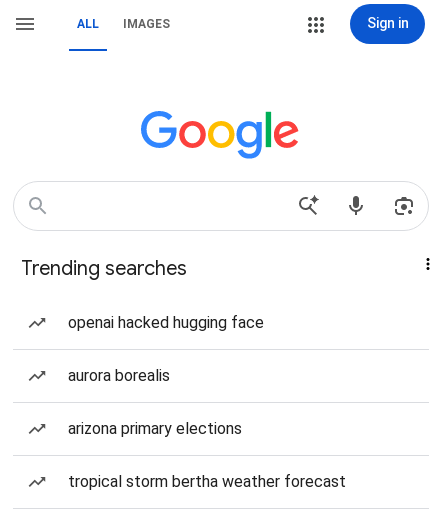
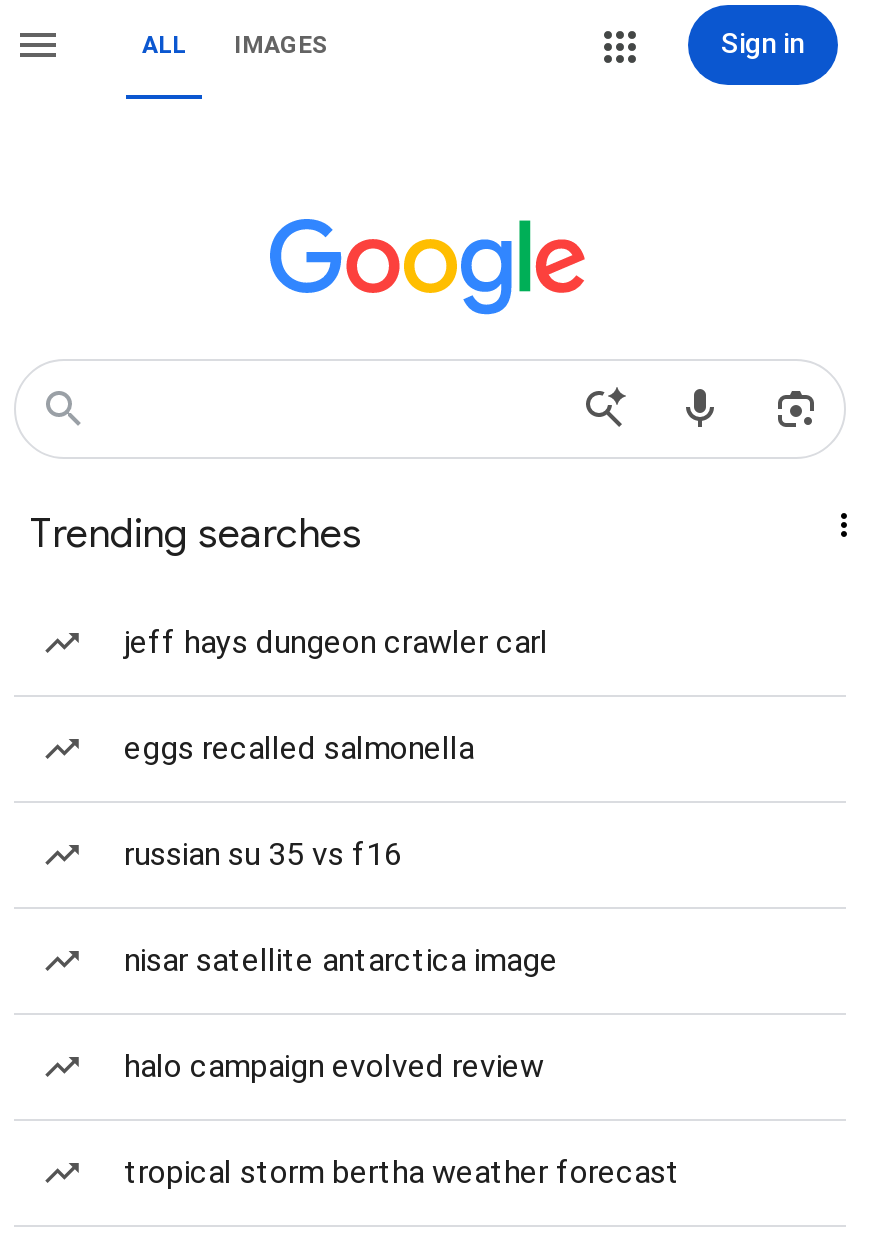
- openai hacked hugging face
- aurora borealis
- arizona primary elections
+ jeff hays dungeon crawler carl
+ eggs recalled salmonella
+ russian su 35 vs f16
+ nisar satellite antarctica image
+ halo campaign evolved review
